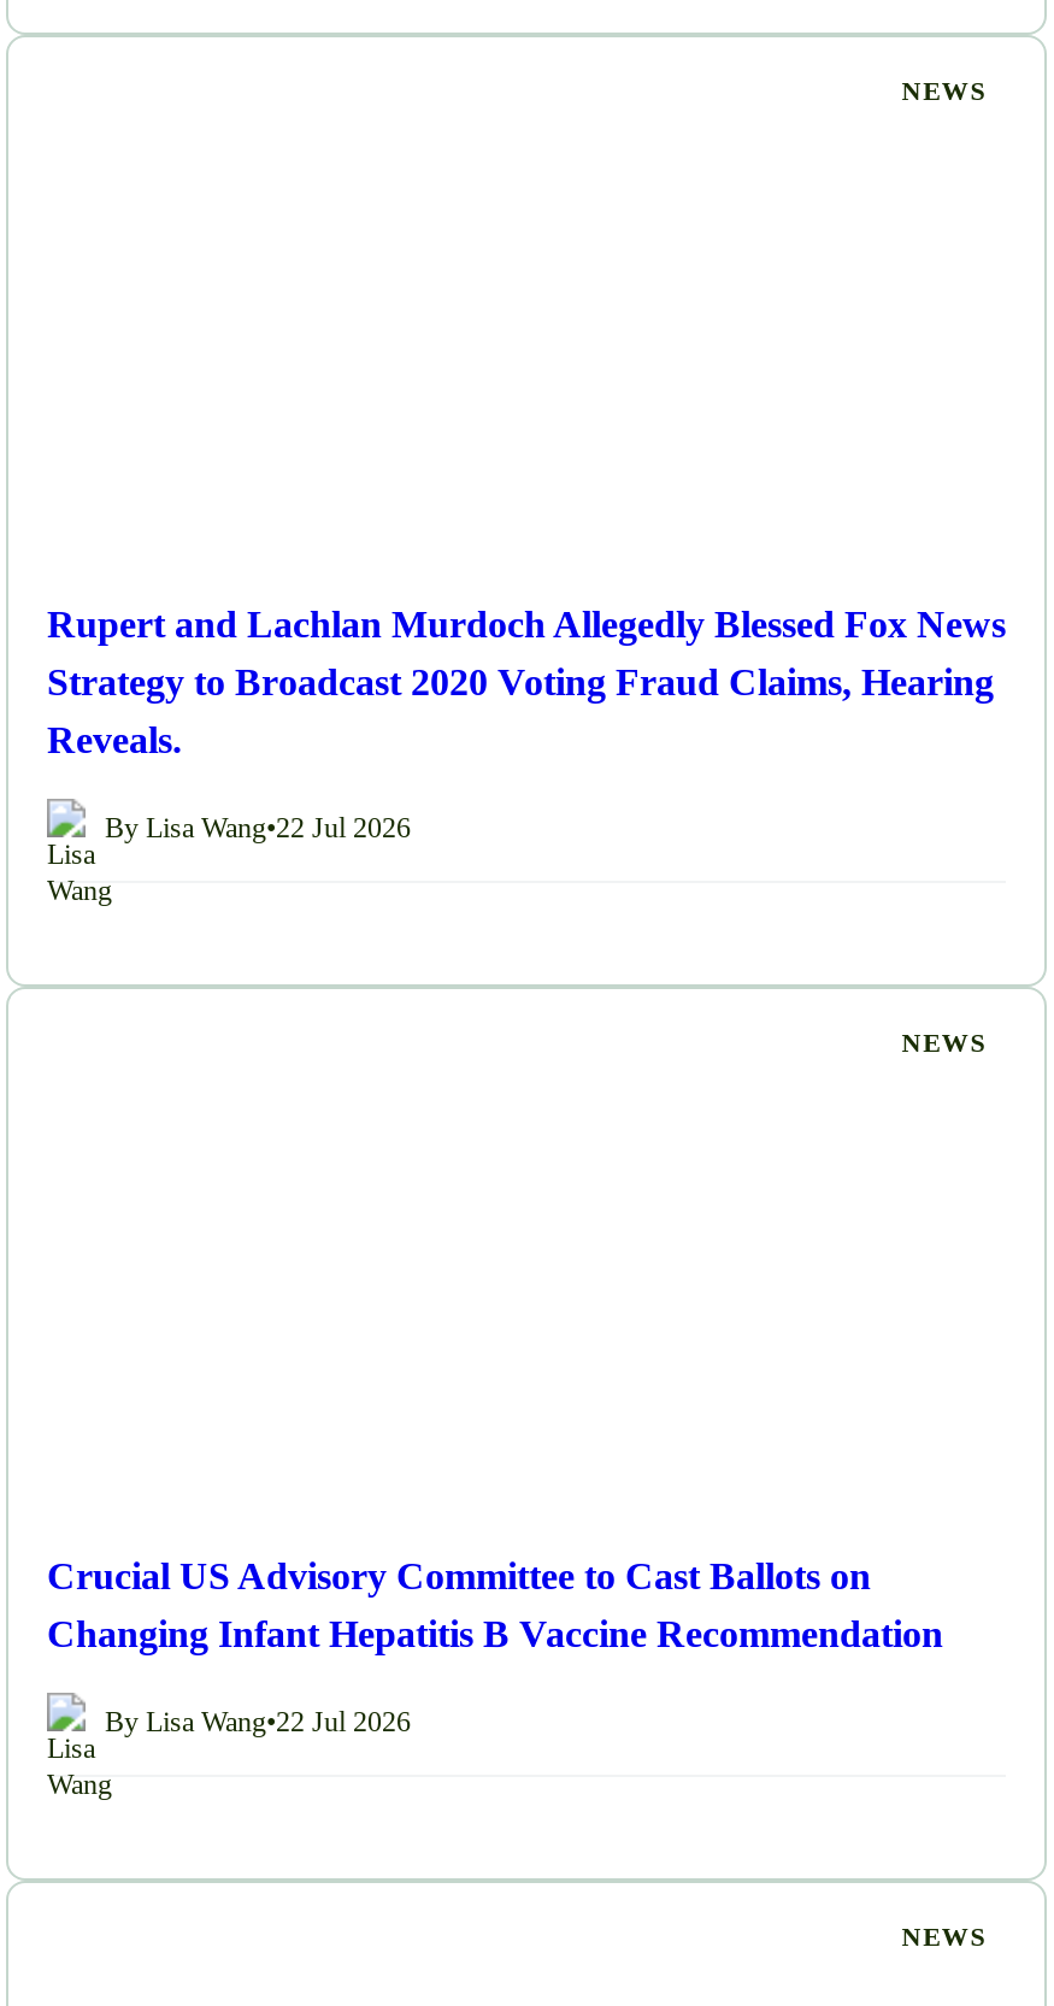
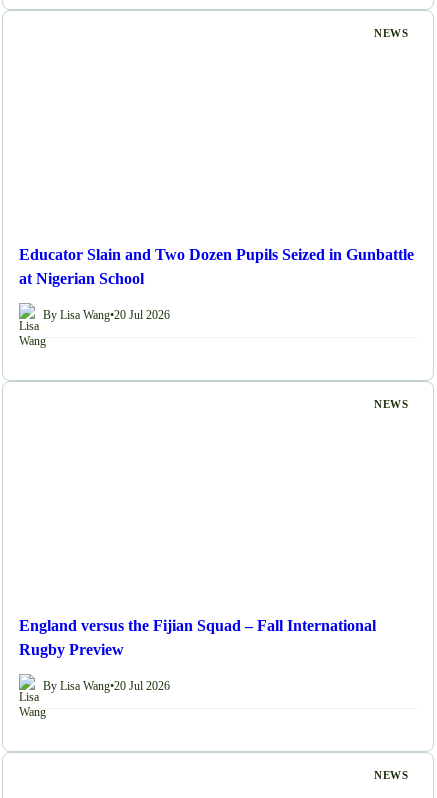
- Rupert and Lachlan Murdoch Allegedly Blessed Fox News
- Strategy to Broadcast 2020 Voting Fraud Claims, Hearing
- Reveals.
+ Educator Slain and Two Dozen Pupils Seized in Gunbattle
+ at Nigerian School

- By Lisa Wang•22 Jul 2026
+ By Lisa Wang•20 Jul 2026

- Crucial US Advisory Committee to Cast Ballots on
- Changing Infant Hepatitis B Vaccine Recommendation
+ England versus the Fijian Squad – Fall International
+ Rugby Preview

- By Lisa Wang•22 Jul 2026
+ By Lisa Wang•20 Jul 2026
